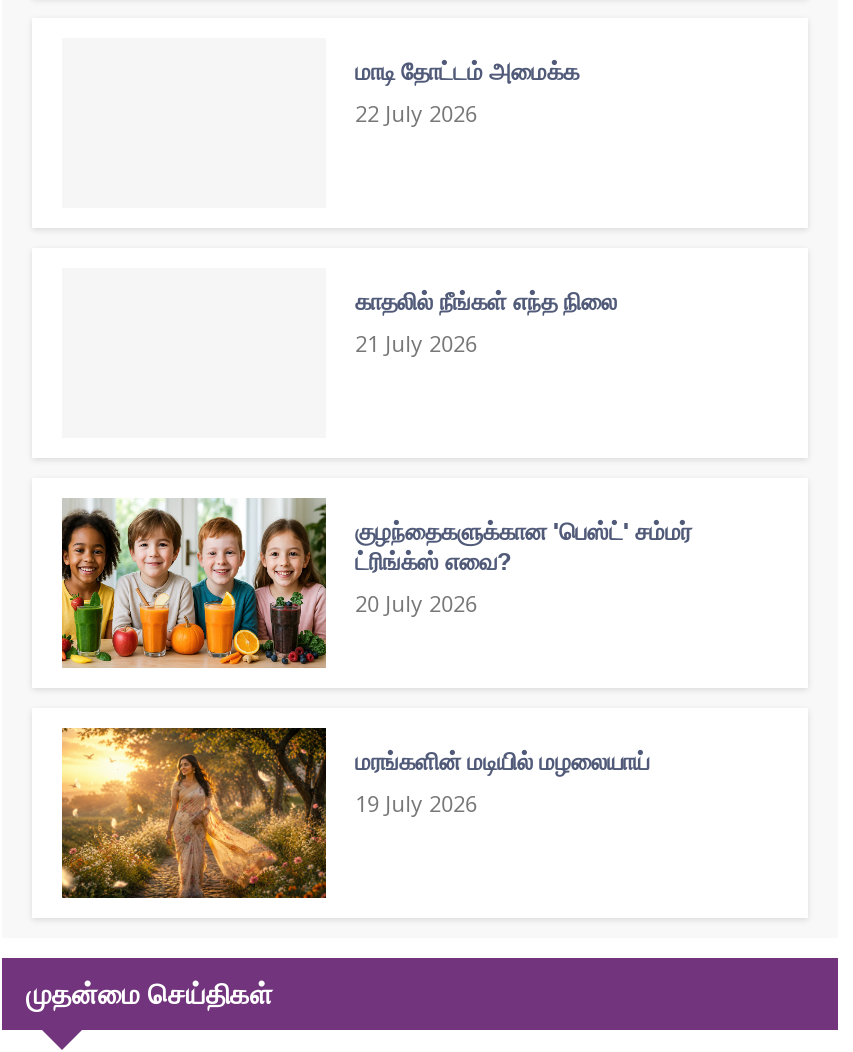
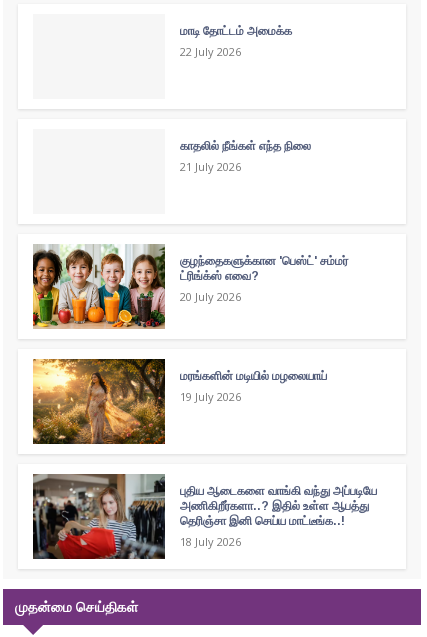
+ [image]
+ புதிய ஆடைகளை வாங்கி வந்து அப்படியே
+ அணிகிறீர்களா..? இதில் உள்ள ஆபத்து
+ தெரிஞ்சா இனி செய்ய மாட்டீங்க..!
+ 18 July 2026
